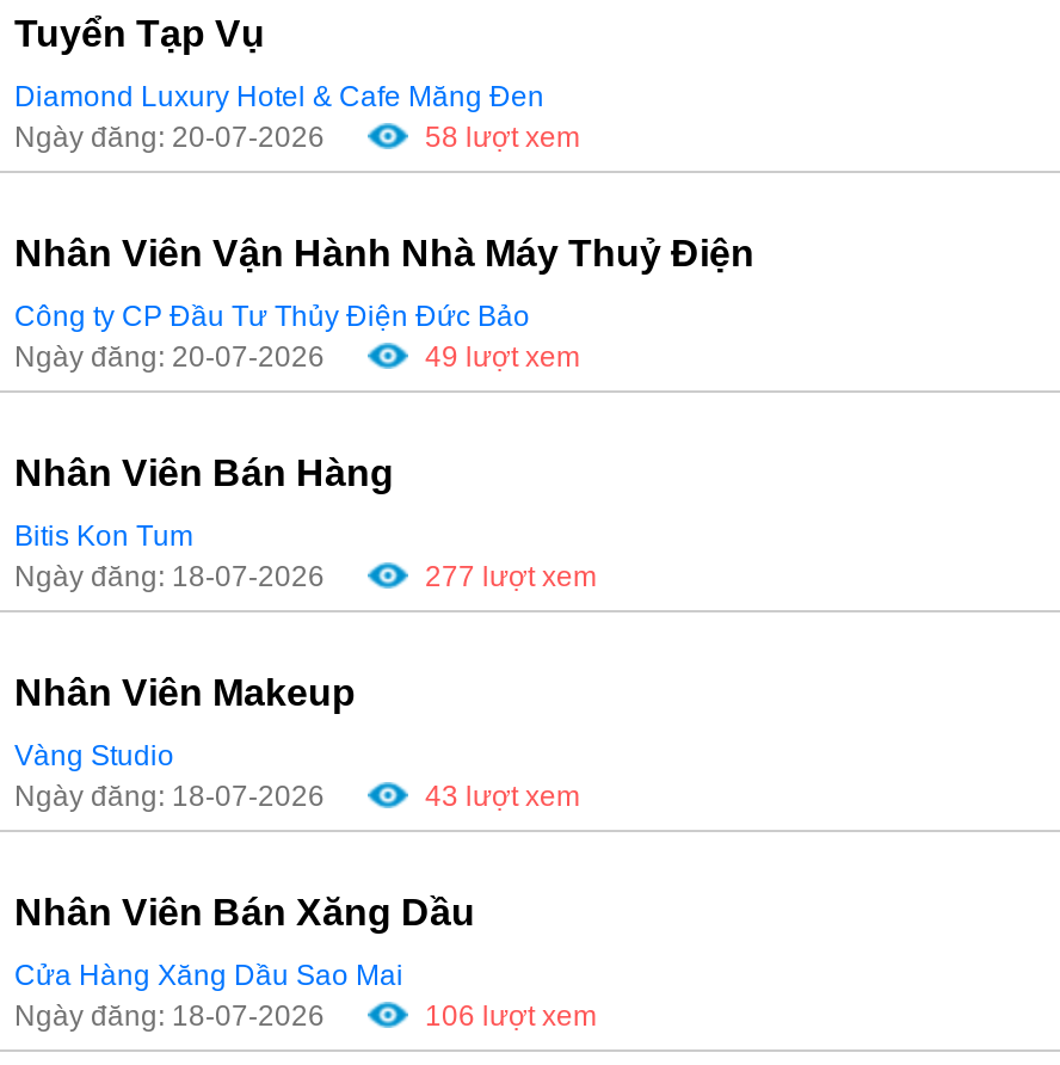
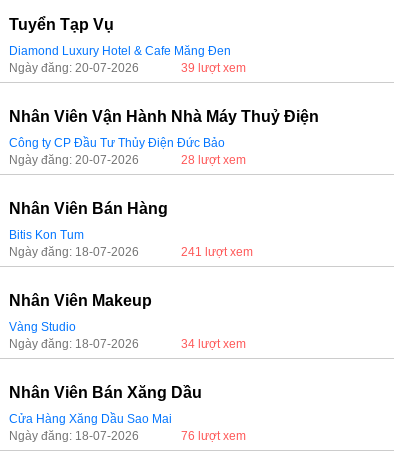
- 58 lượt xem
+ 39 lượt xem

- 49 lượt xem
+ 28 lượt xem

- 277 lượt xem
+ 241 lượt xem

- 43 lượt xem
+ 34 lượt xem

- 106 lượt xem
+ 76 lượt xem
